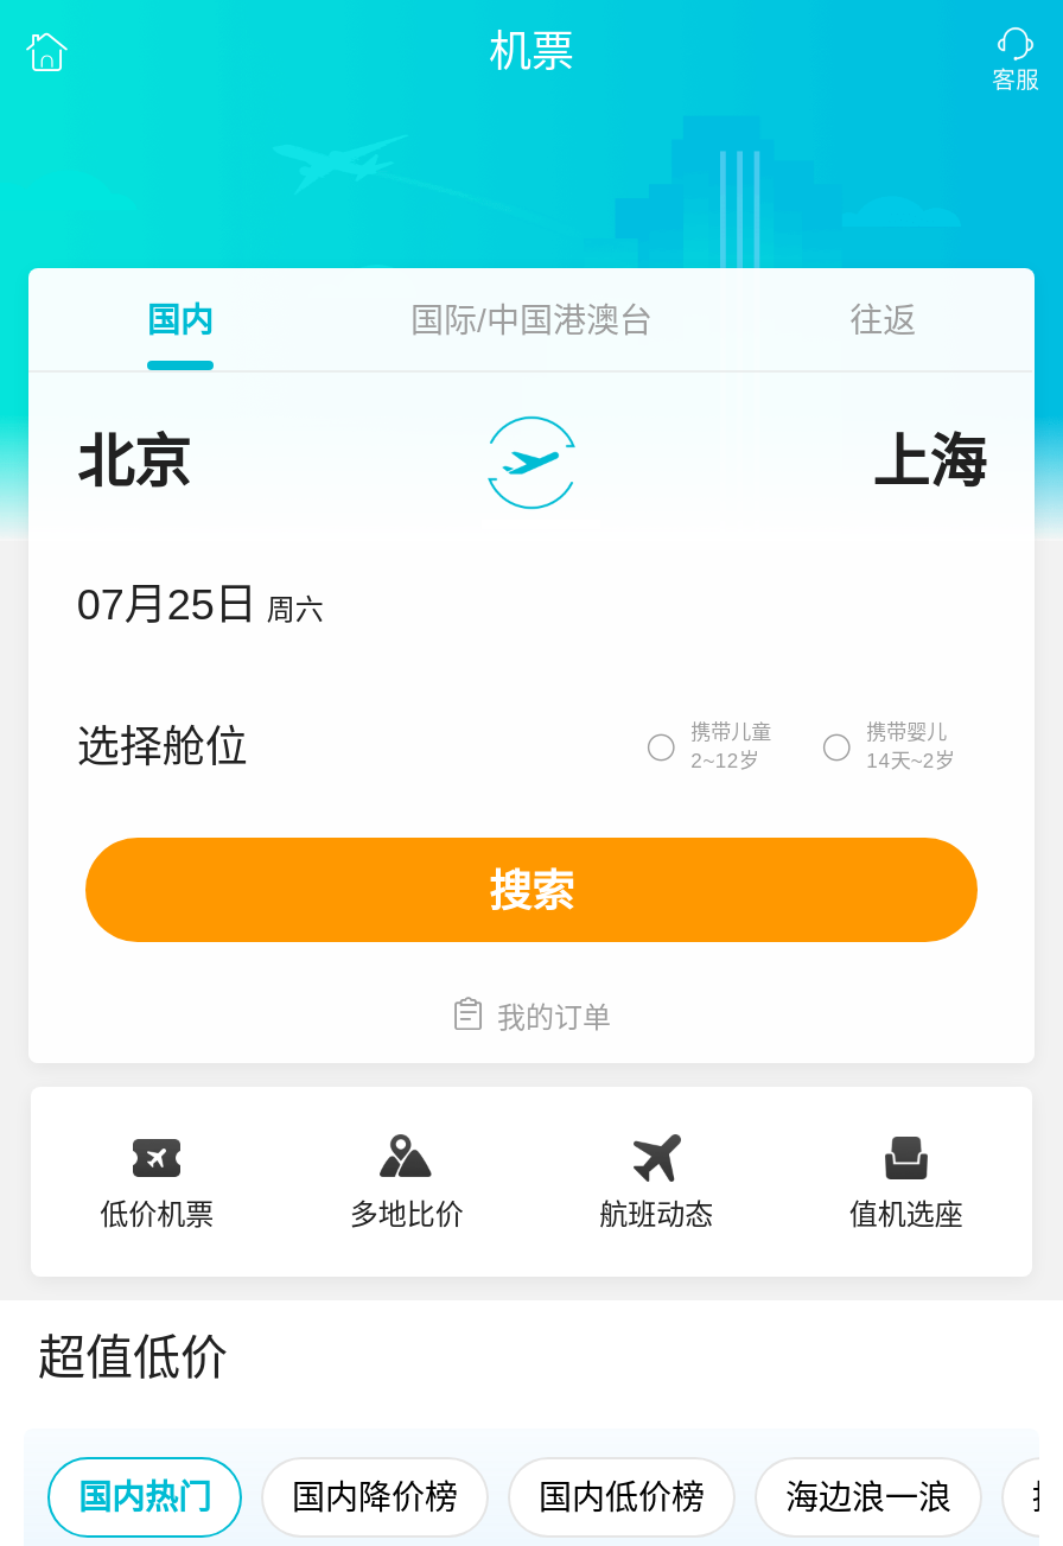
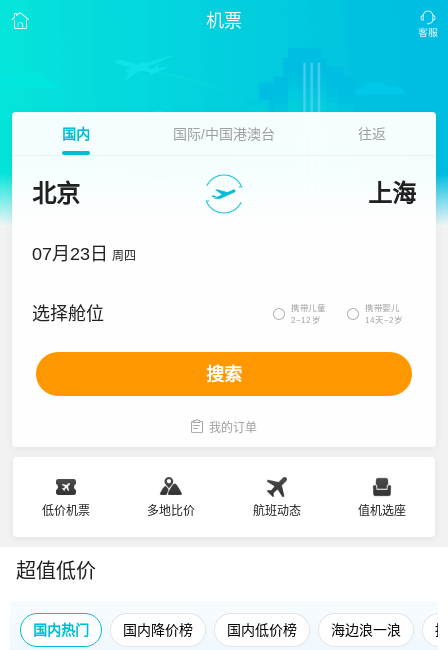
- 07月25日 周六
+ 07月23日 周四
